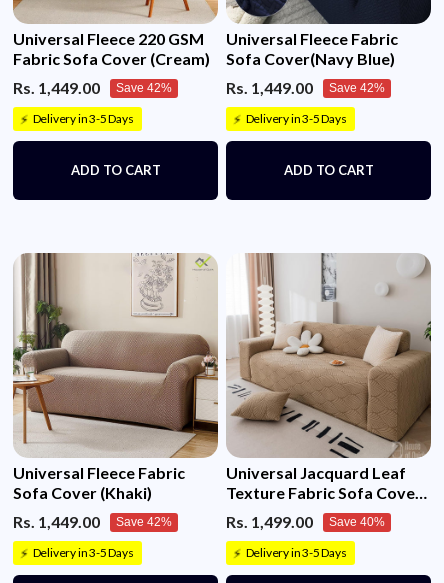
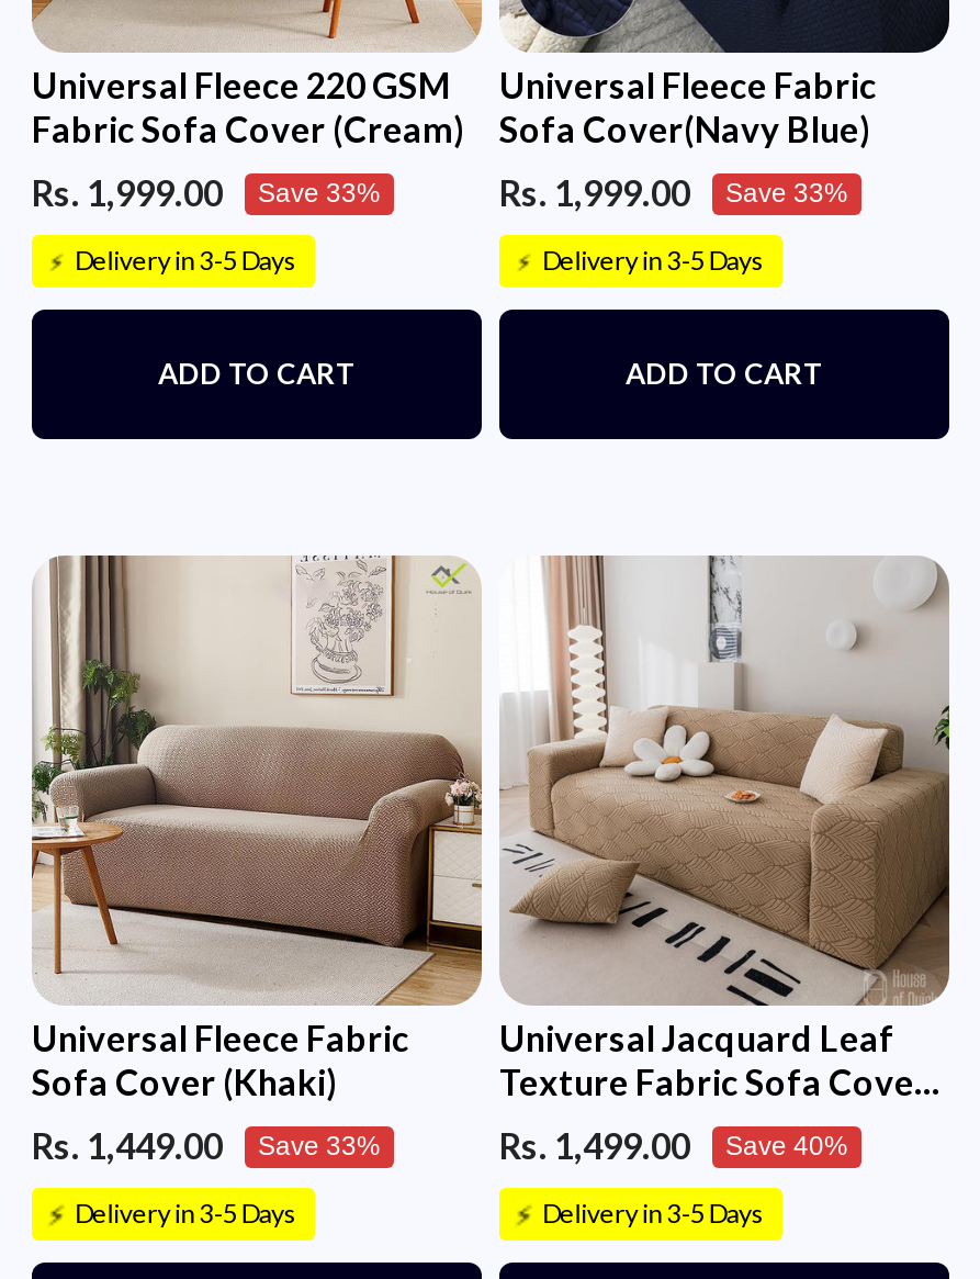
- Rs. 1,449.00
+ Rs. 1,999.00

- Save 42%
+ Save 33%

- Rs. 1,449.00
+ Rs. 1,999.00

- Save 42%
+ Save 33%

- Rs. 1,449.00 Save 42%
+ Rs. 1,449.00 Save 33%
